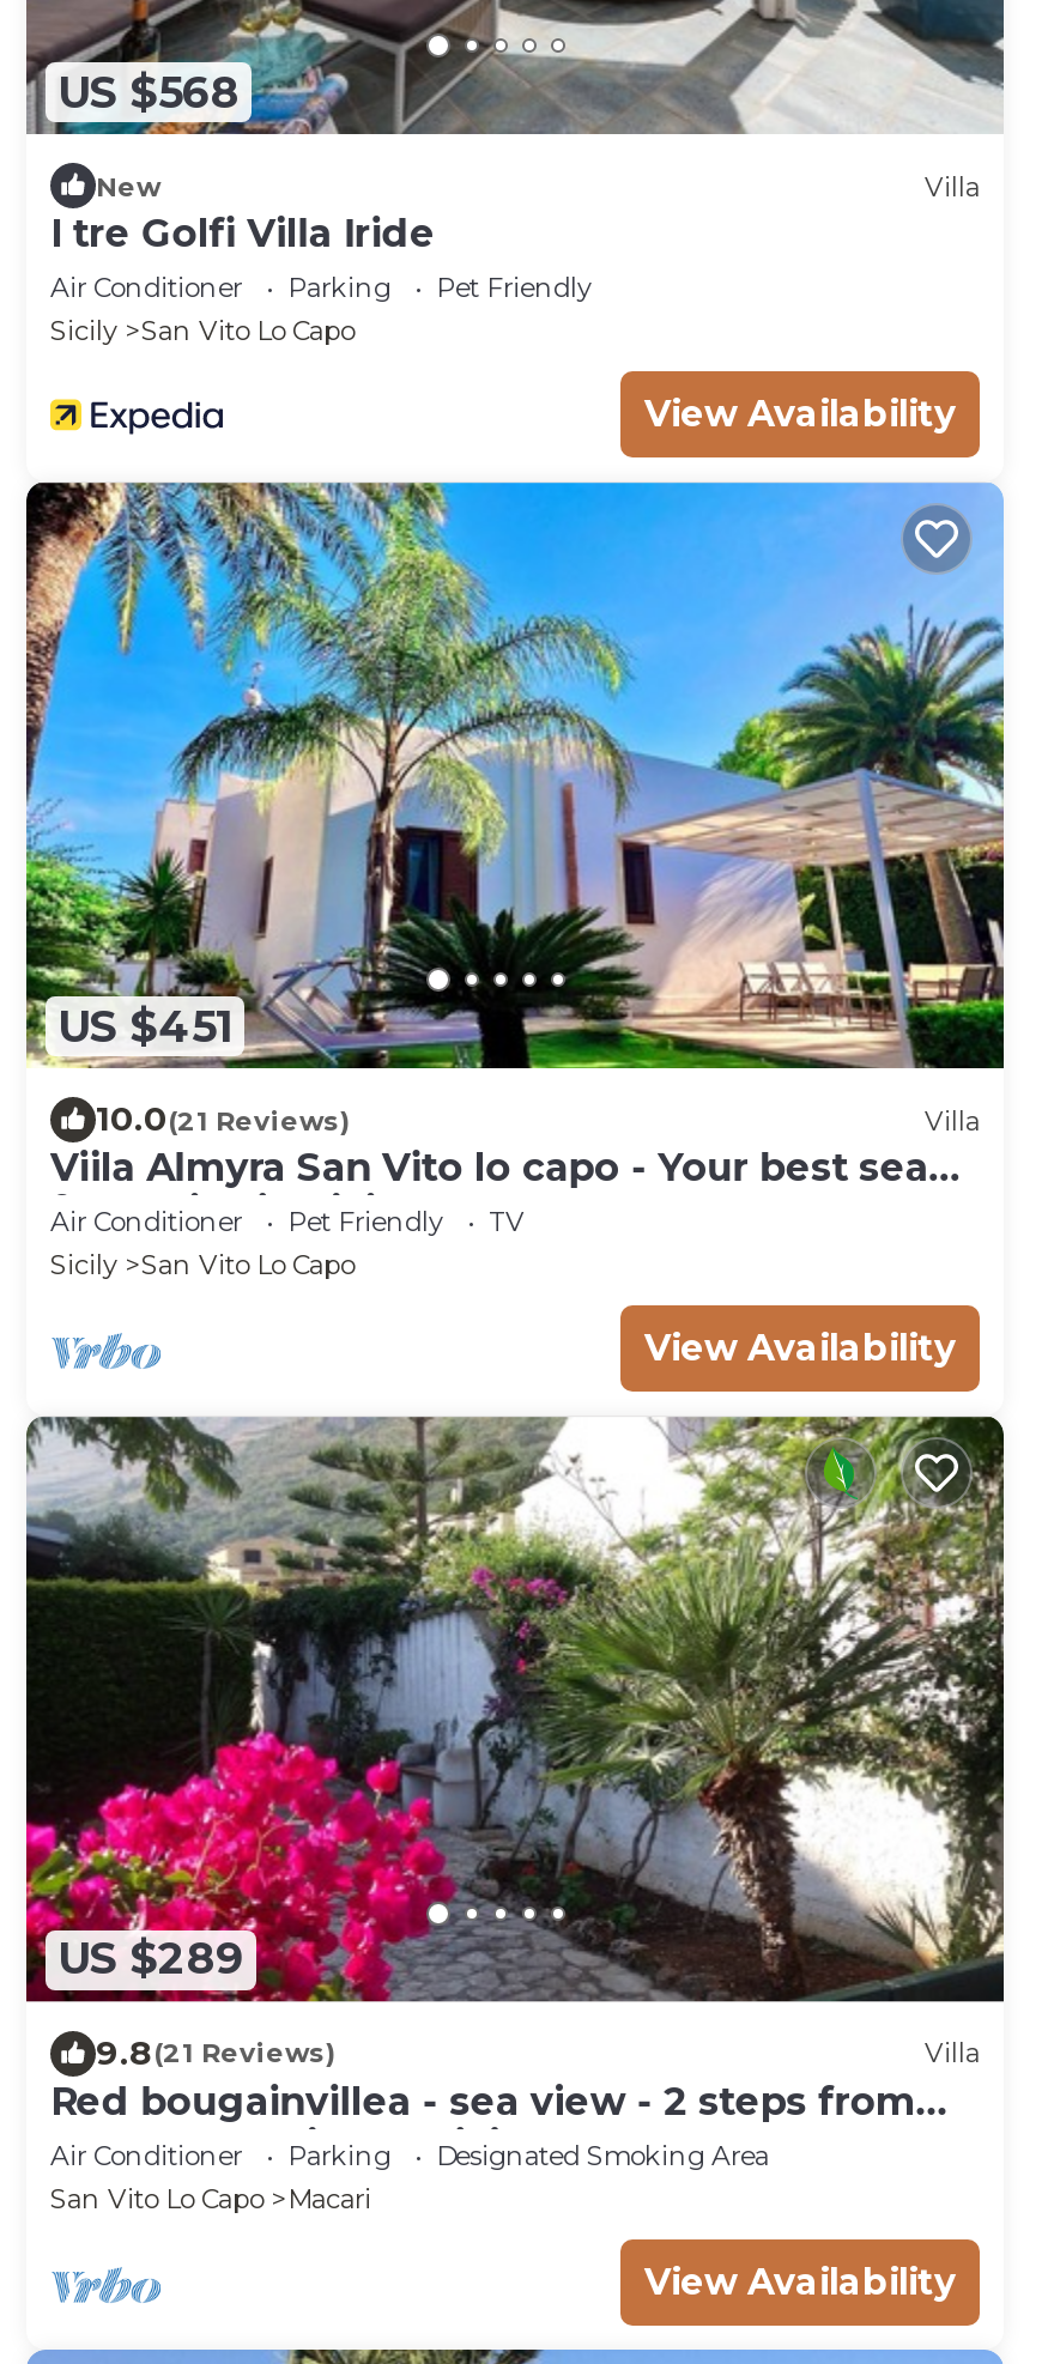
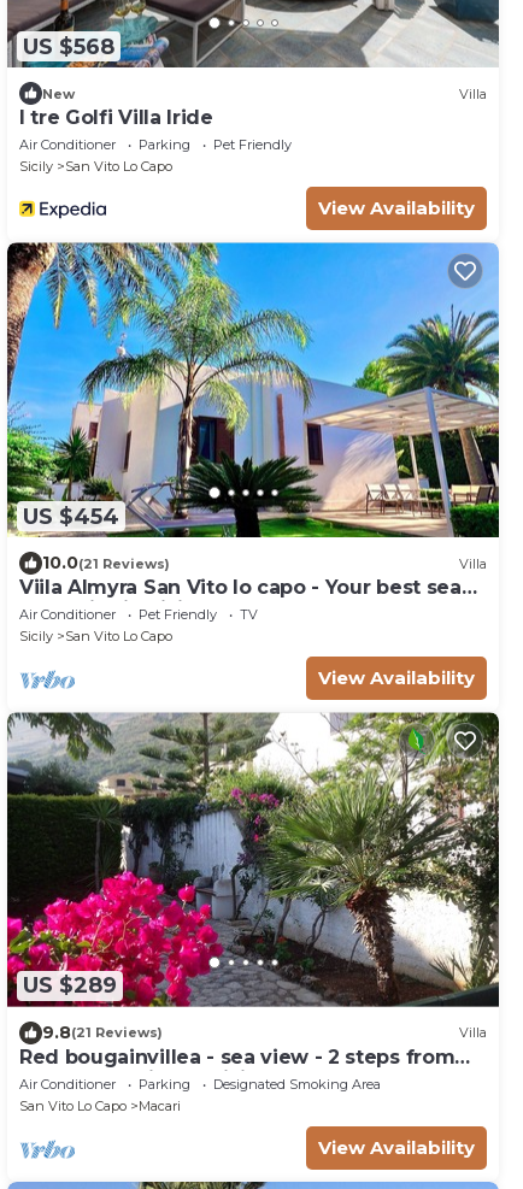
- US $451
+ US $454
